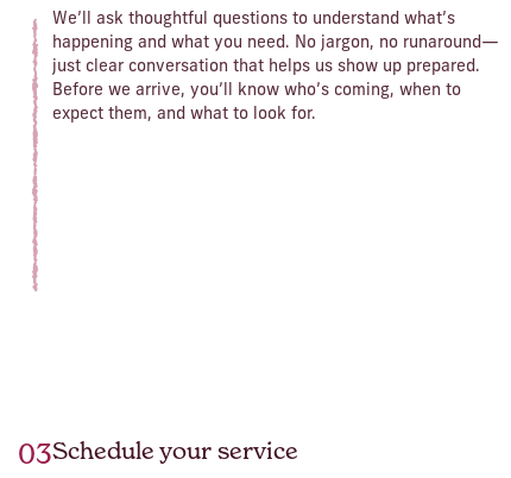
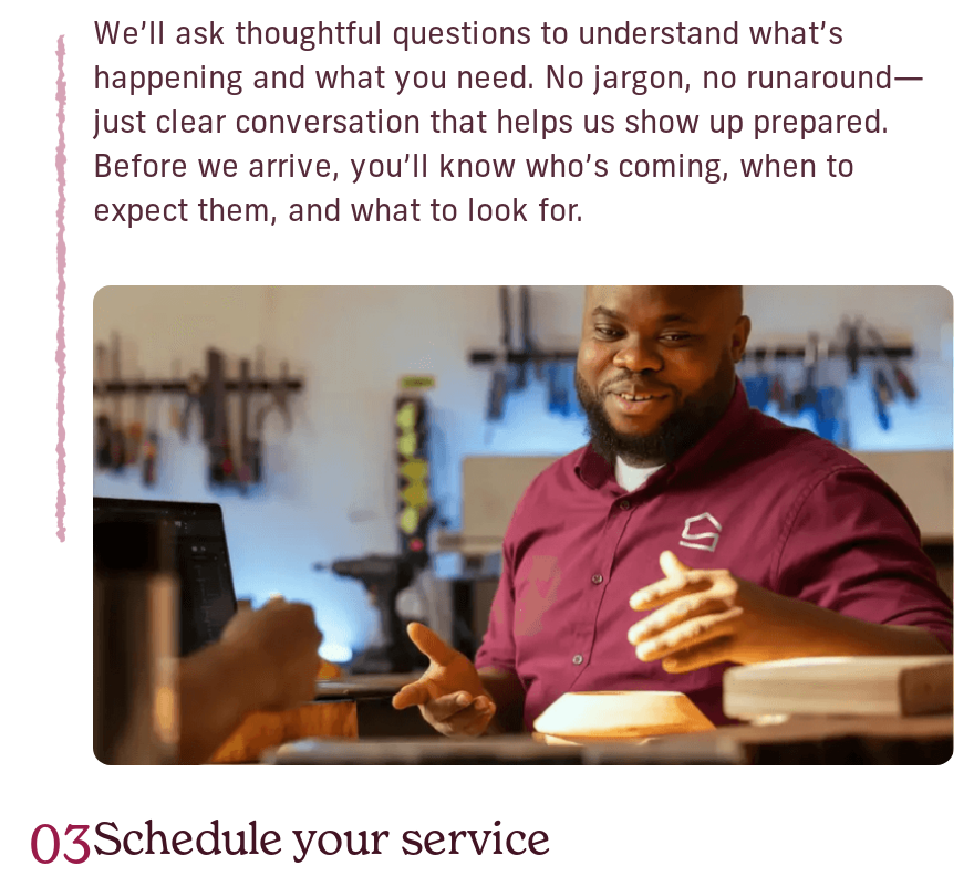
+ [image]
